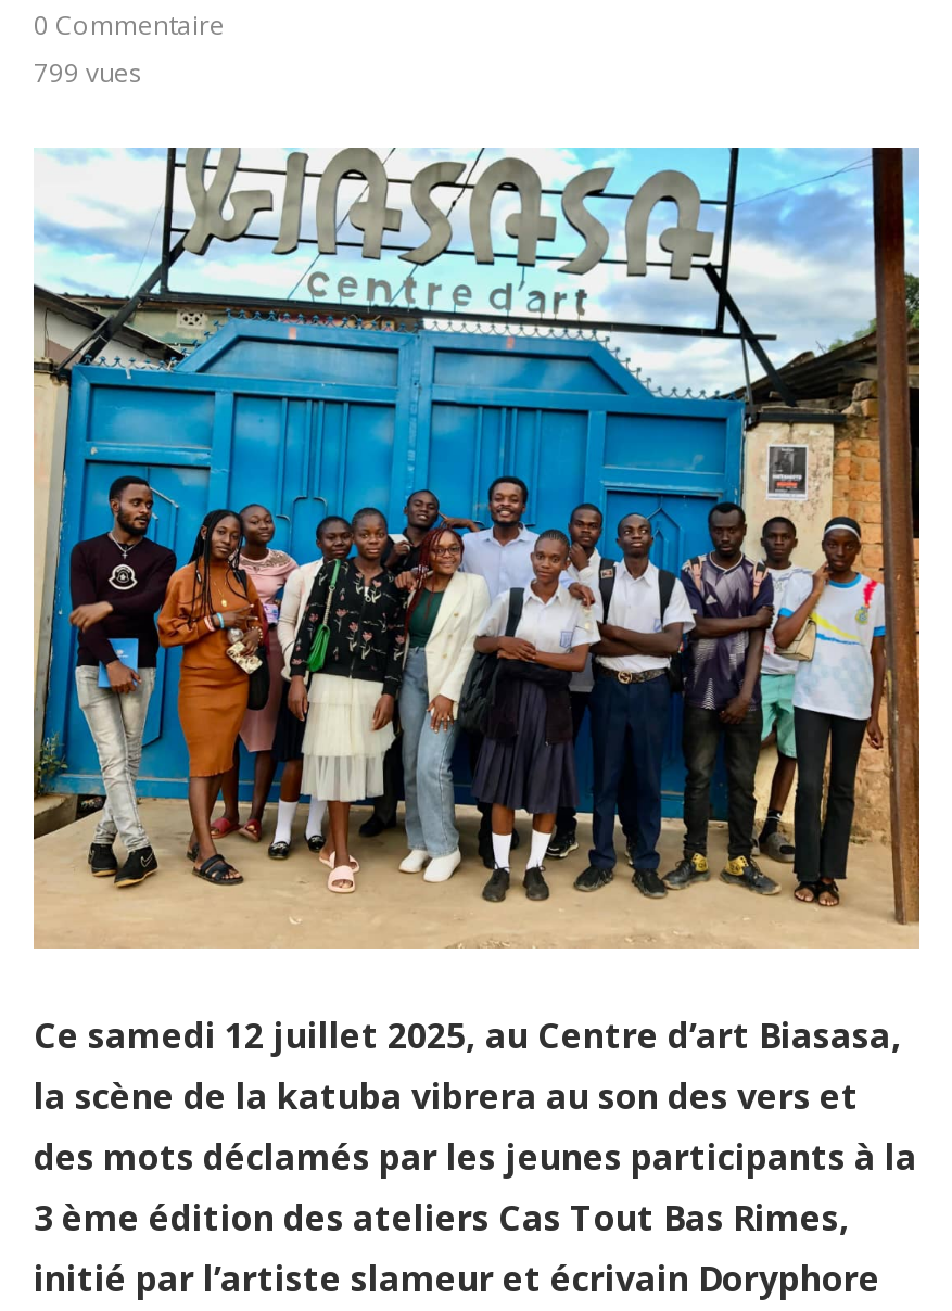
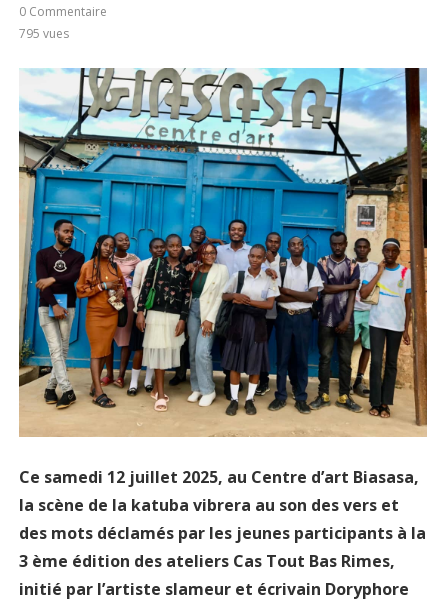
- 799 vues
+ 795 vues
